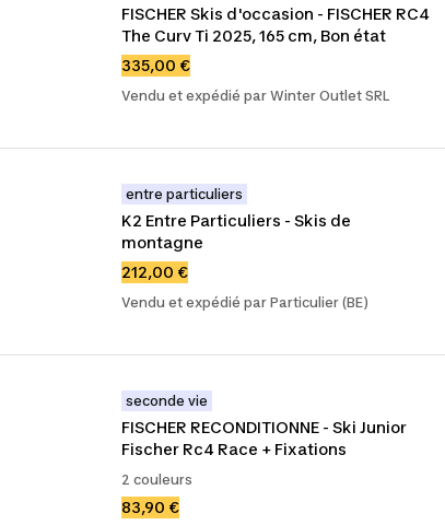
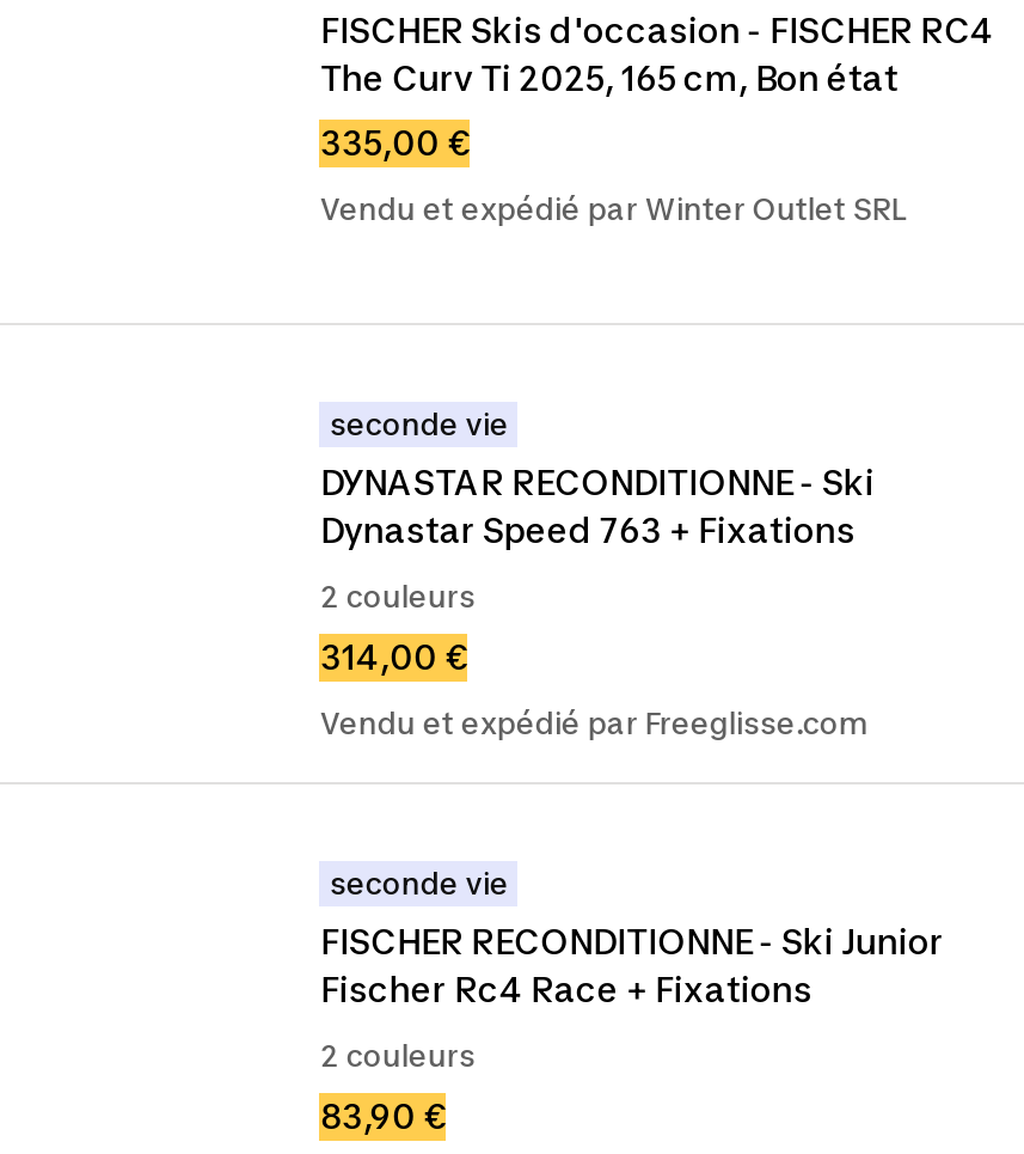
- entre particuliers
- K2 Entre Particuliers - Skis de
- montagne
- 212,00 €
- Vendu et expédié par Particulier (BE)
+ seconde vie
+ DYNASTAR RECONDITIONNE - Ski
+ Dynastar Speed 763 + Fixations
+ 2 couleurs
+ 314,00 €
+ Vendu et expédié par Freeglisse.com
